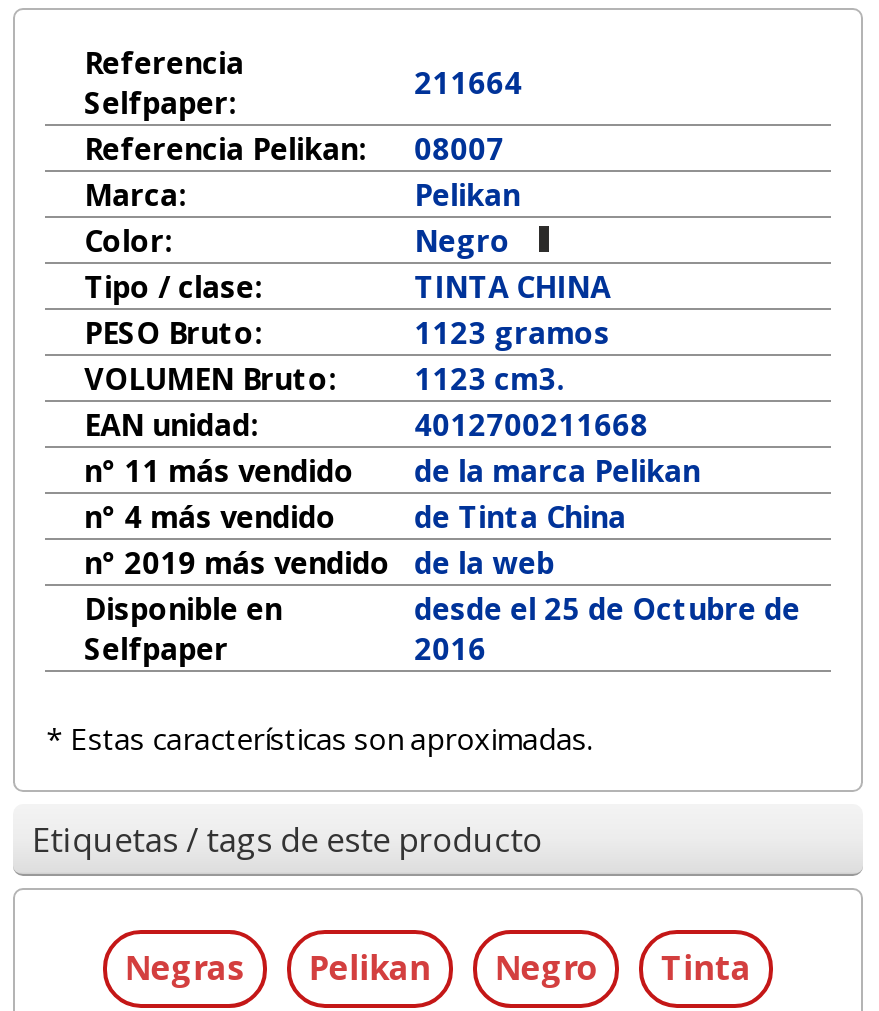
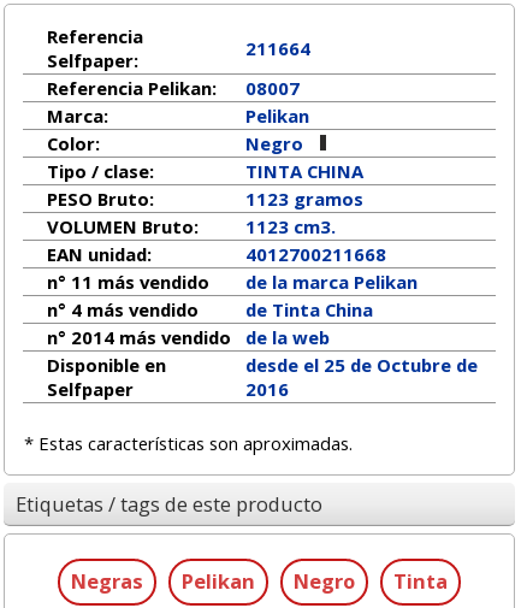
- n° 2019 más vendido de la web
+ n° 2014 más vendido de la web
